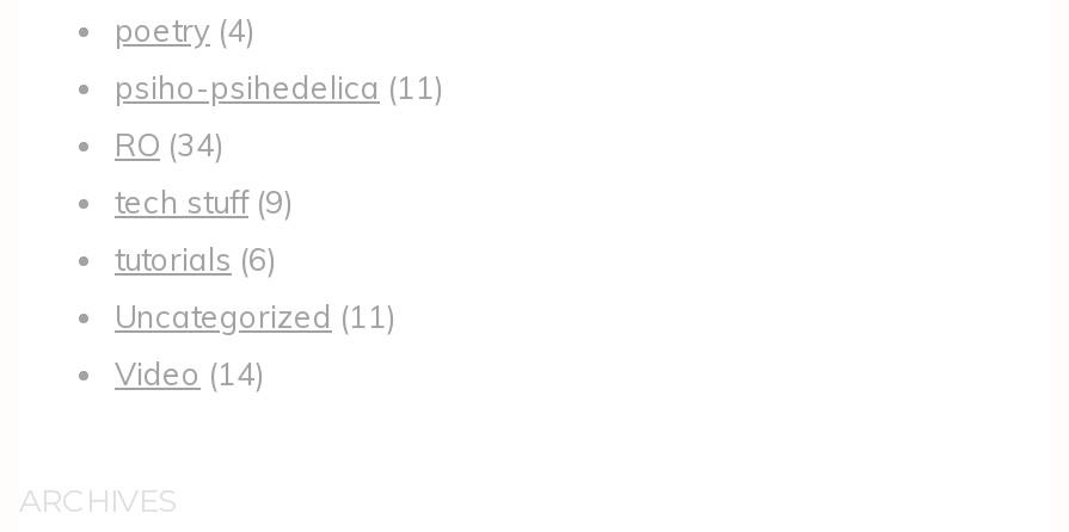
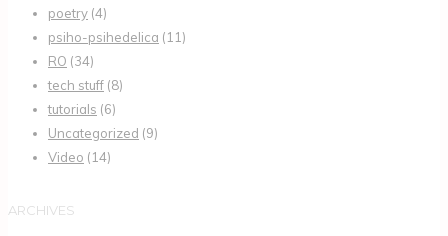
- tech stuff (9)
+ tech stuff (8)

- Uncategorized (11)
+ Uncategorized (9)
